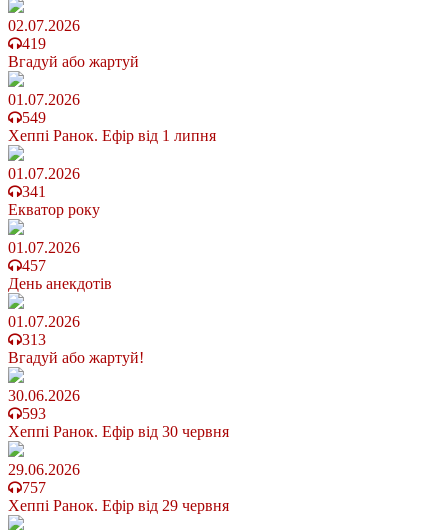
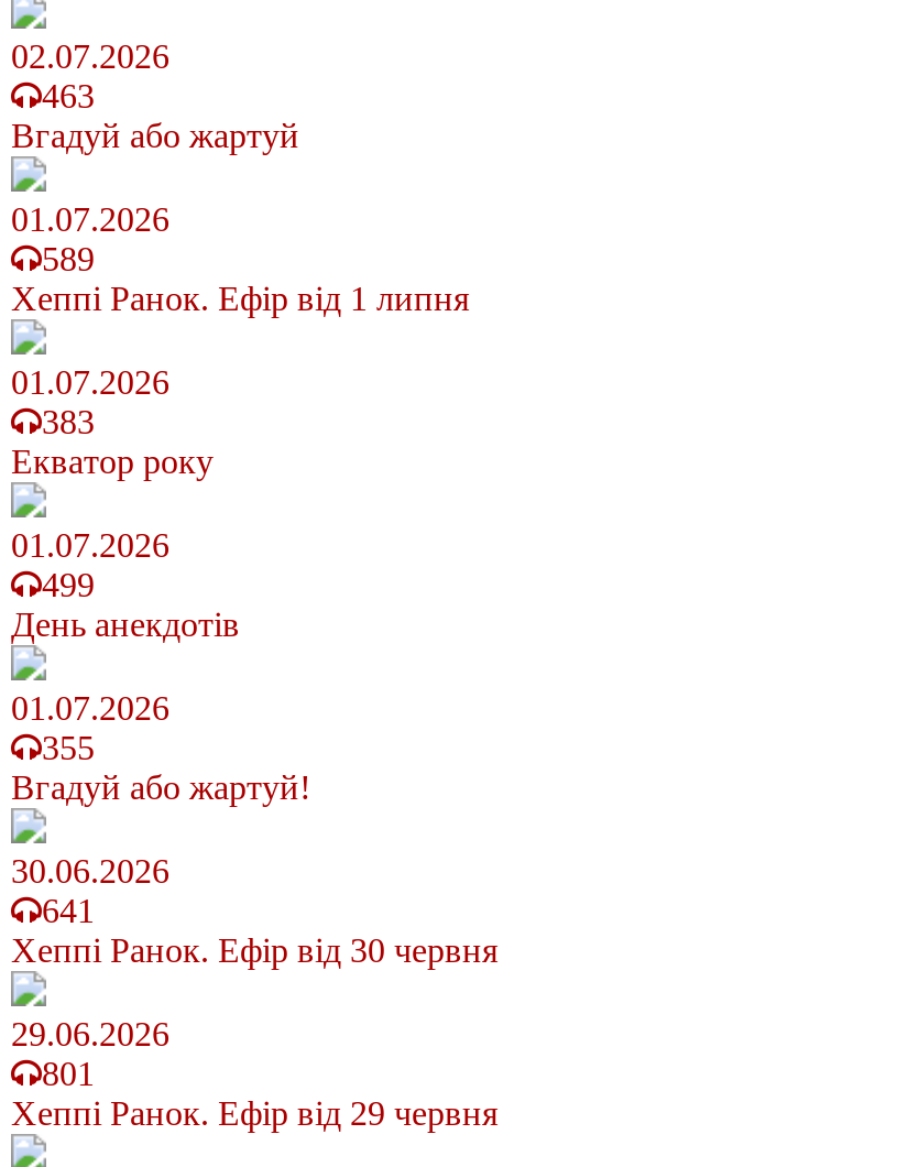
- 419
+ 463

- 549
+ 589

- 341
+ 383

- 457
+ 499

- 313
+ 355

- 593
+ 641

- 757
+ 801
